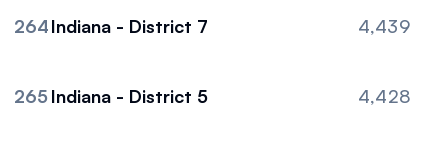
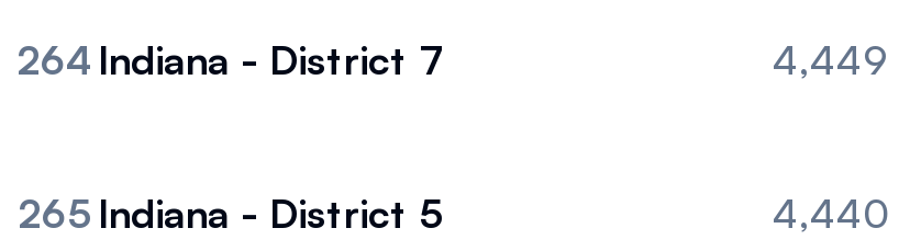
- 4,439
+ 4,449

- 4,428
+ 4,440
